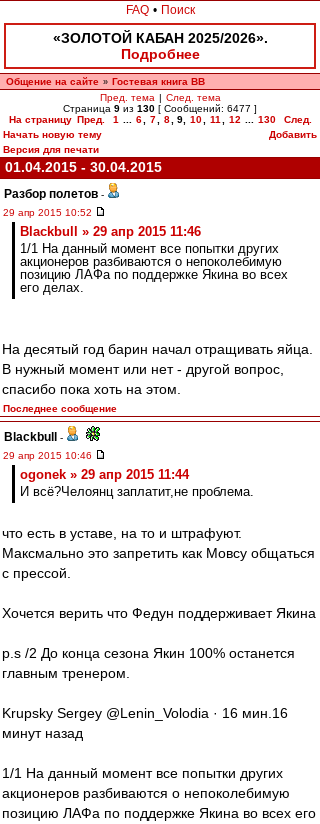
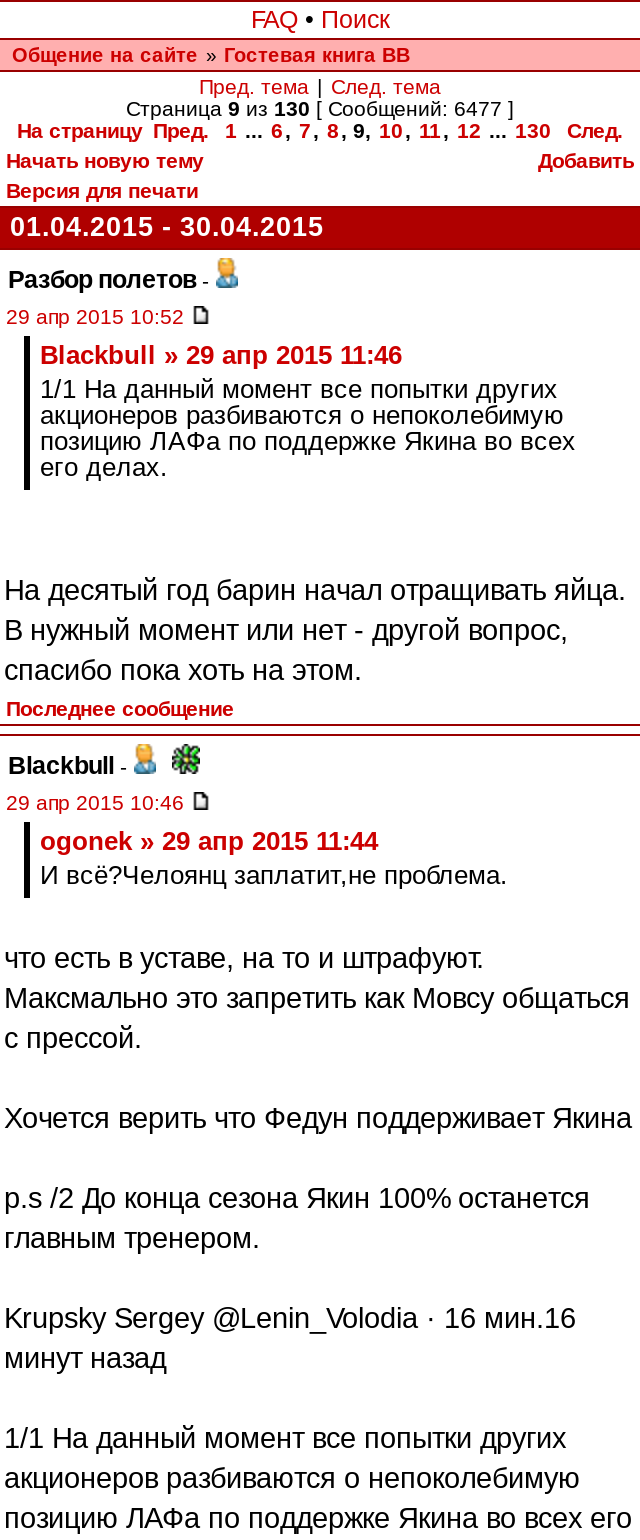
- «ЗОЛОТОЙ КАБАН 2025/2026».
- Подробнее
